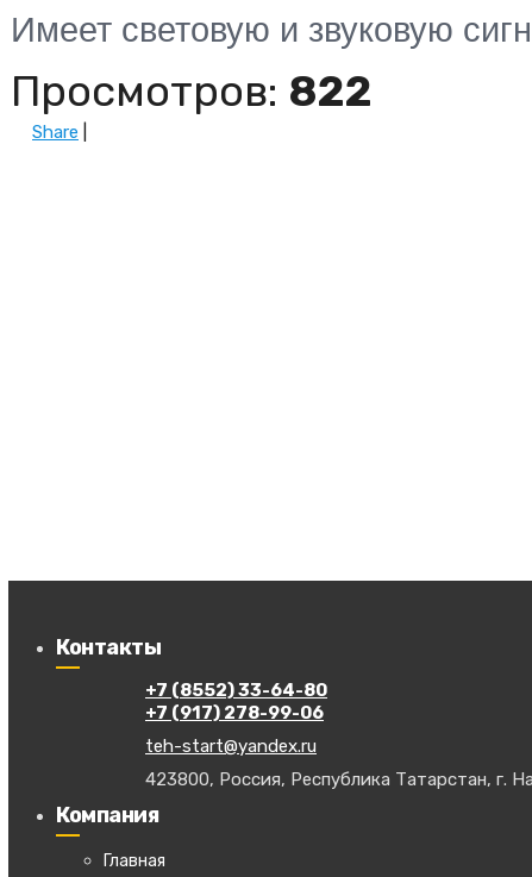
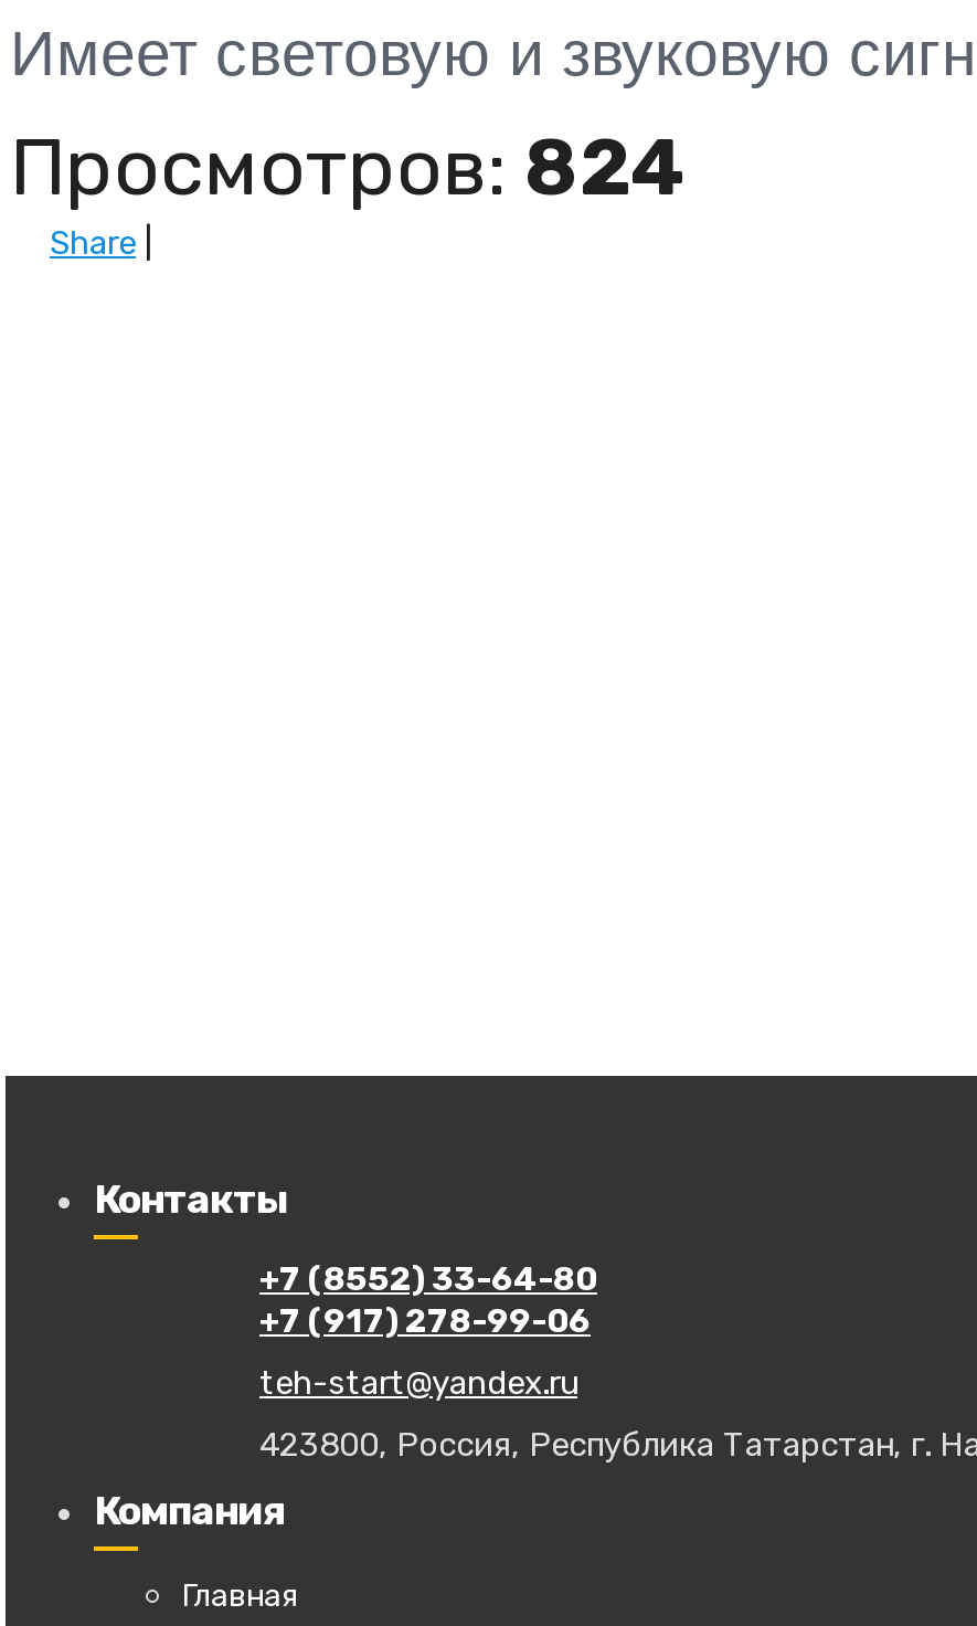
- Просмотров: 822
+ Просмотров: 824
